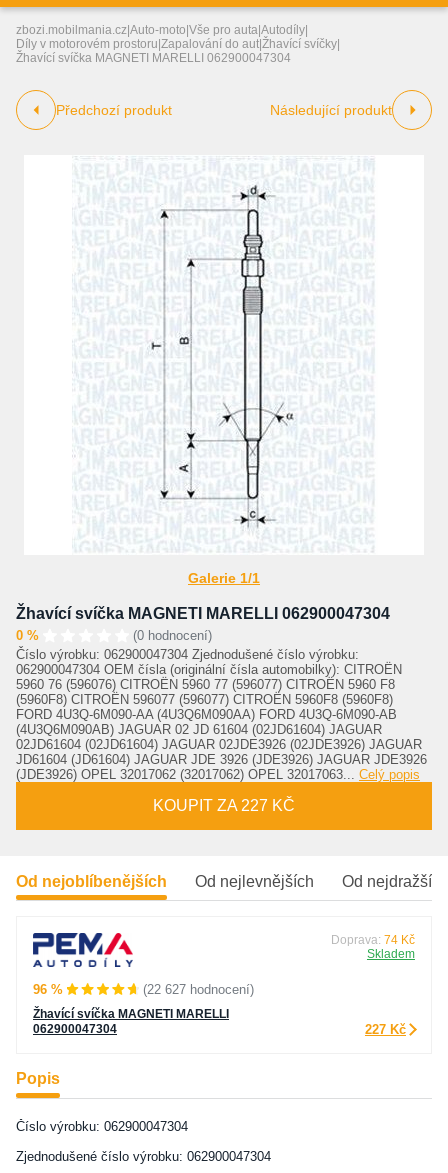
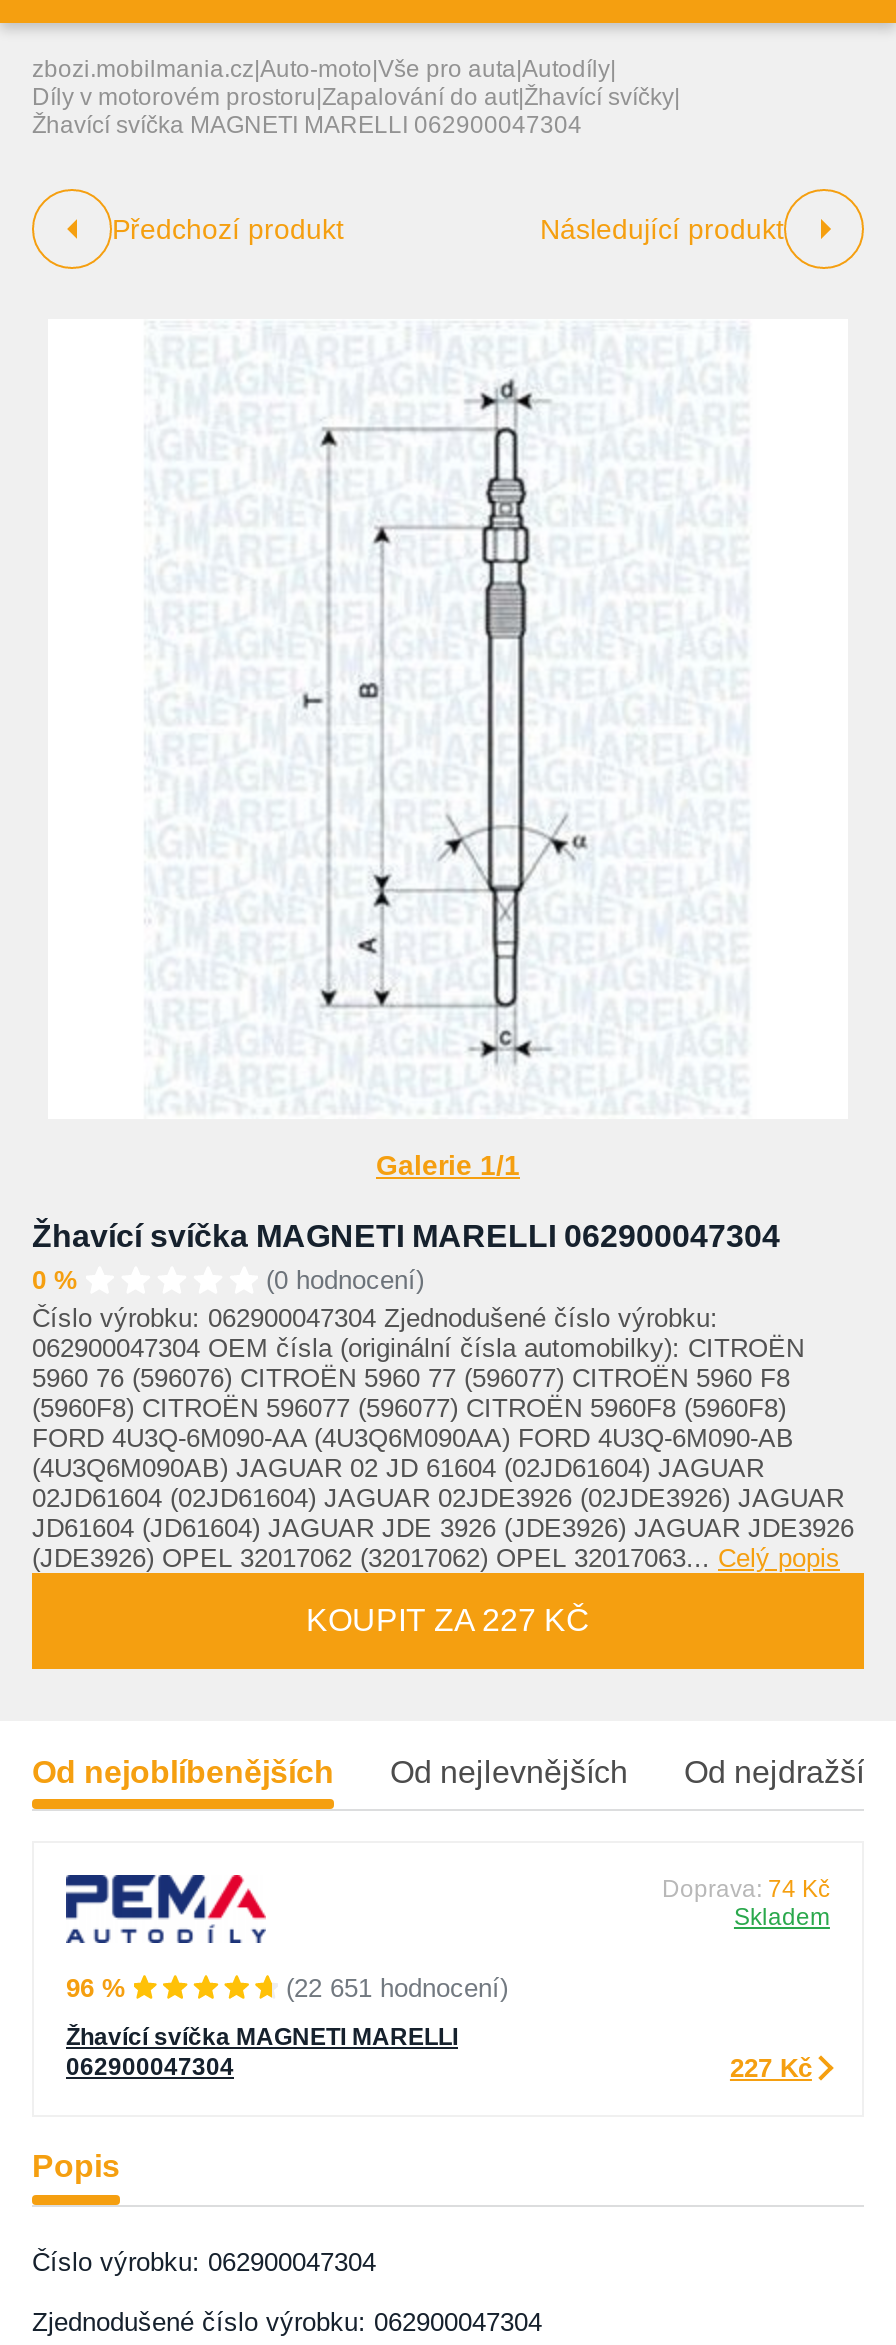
- (22 627 hodnocení)
+ (22 651 hodnocení)
